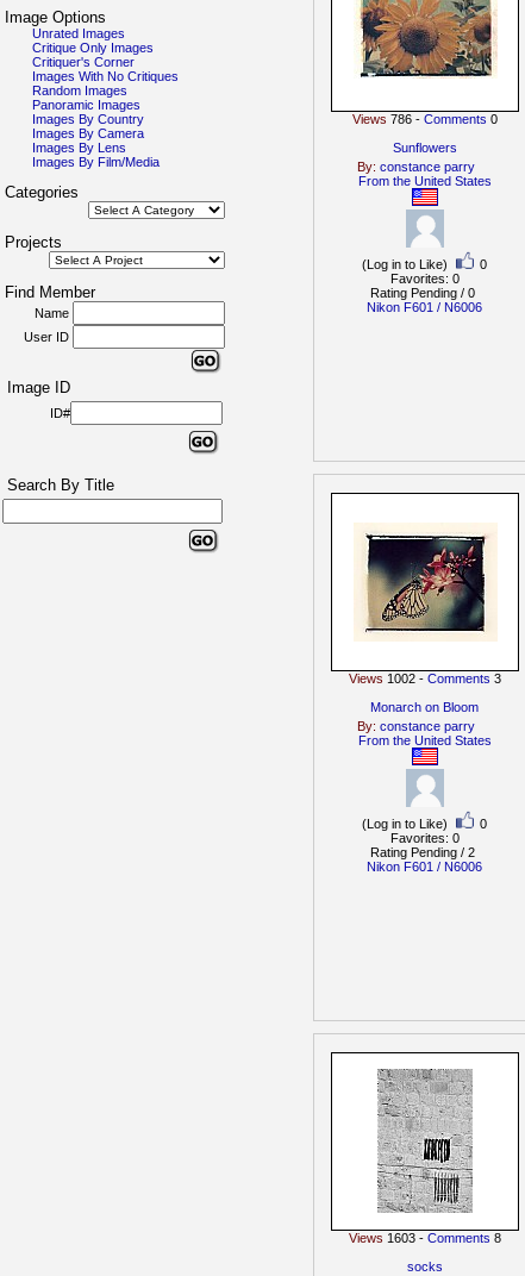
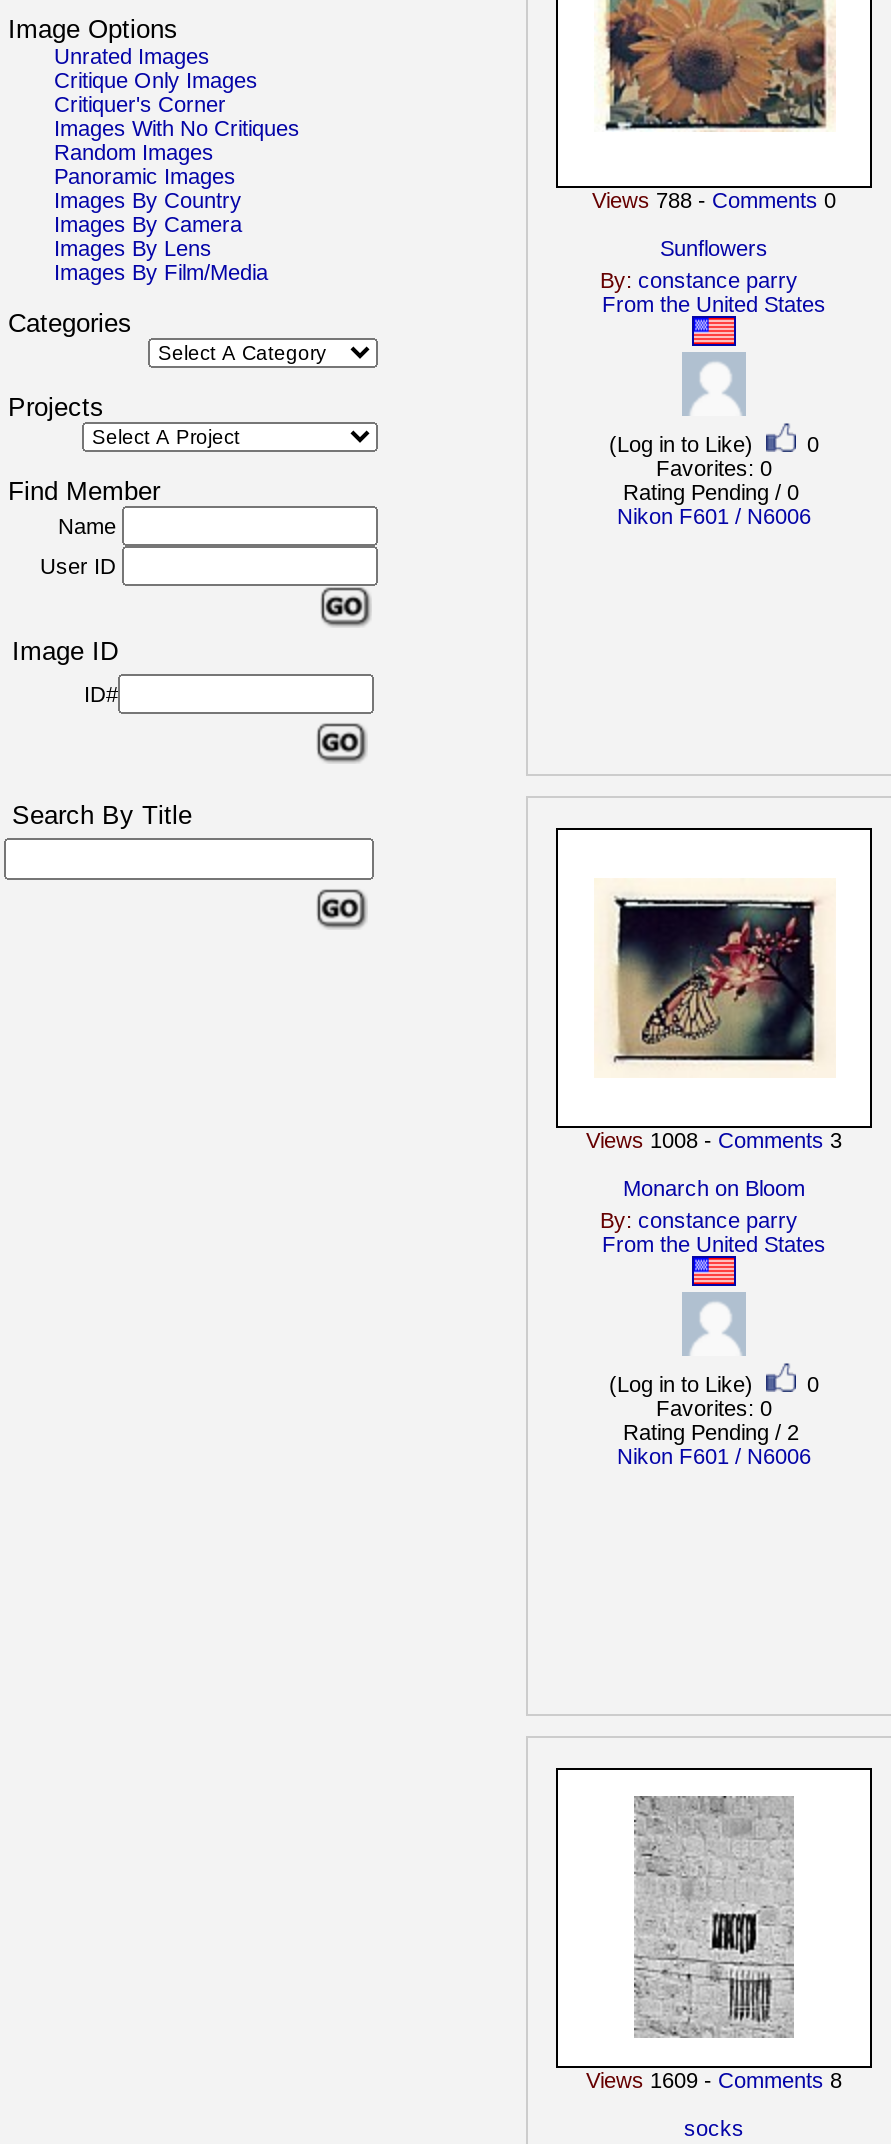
- Views786 -Comments0
+ Views788 -Comments0

- Views1002 -Comments3
+ Views1008 -Comments3

- Views1603 -Comments8
+ Views1609 -Comments8
